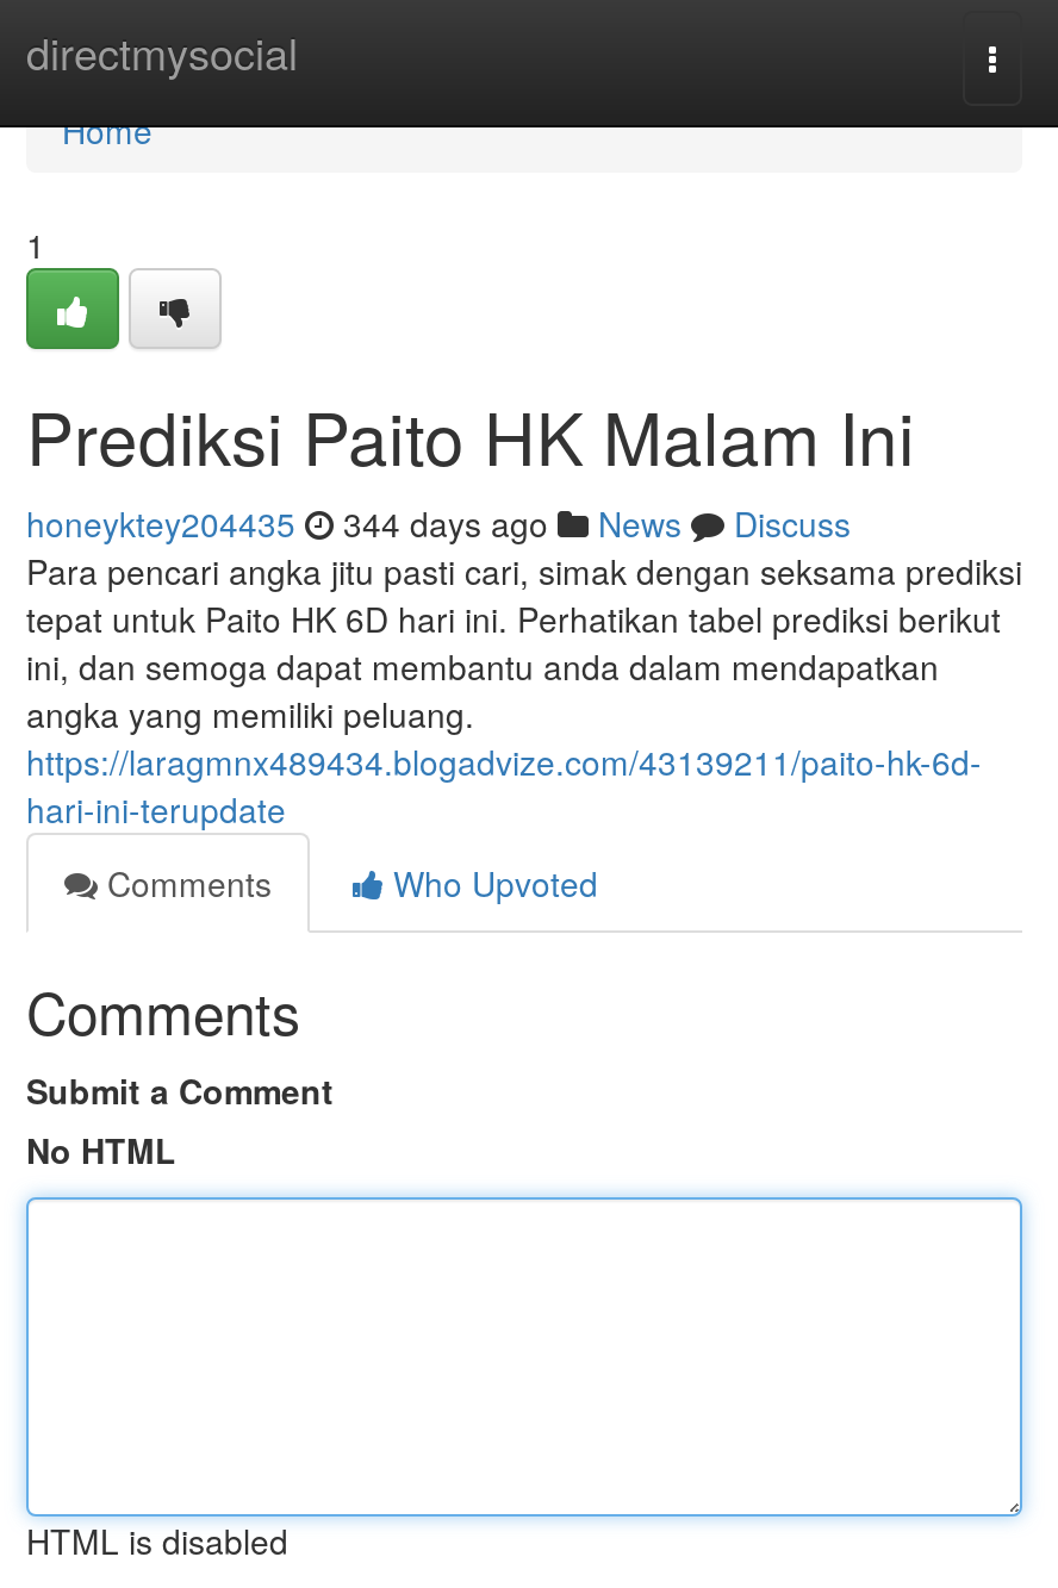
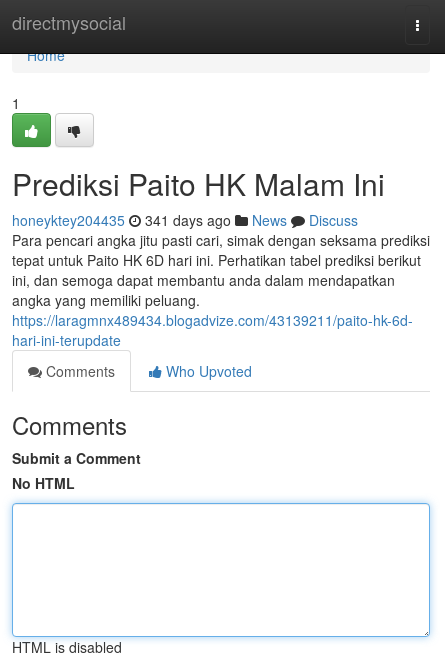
- honeyktey204435 344 days ago News Discuss
+ honeyktey204435 341 days ago News Discuss
